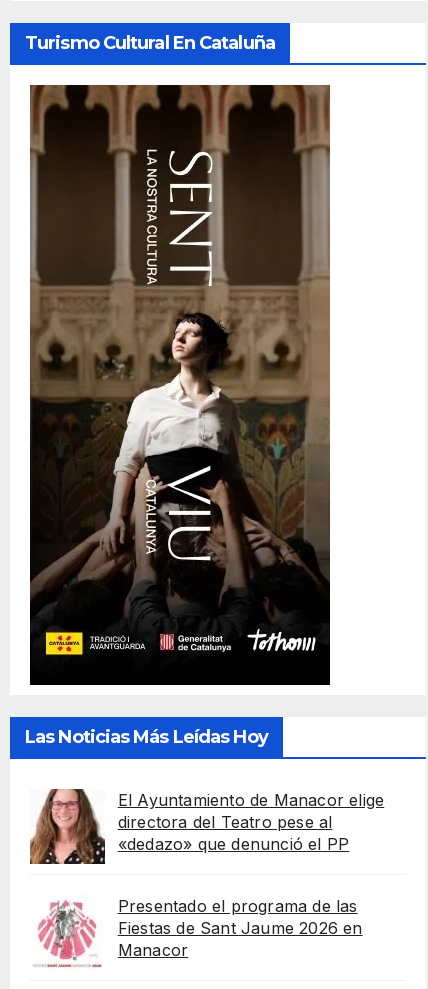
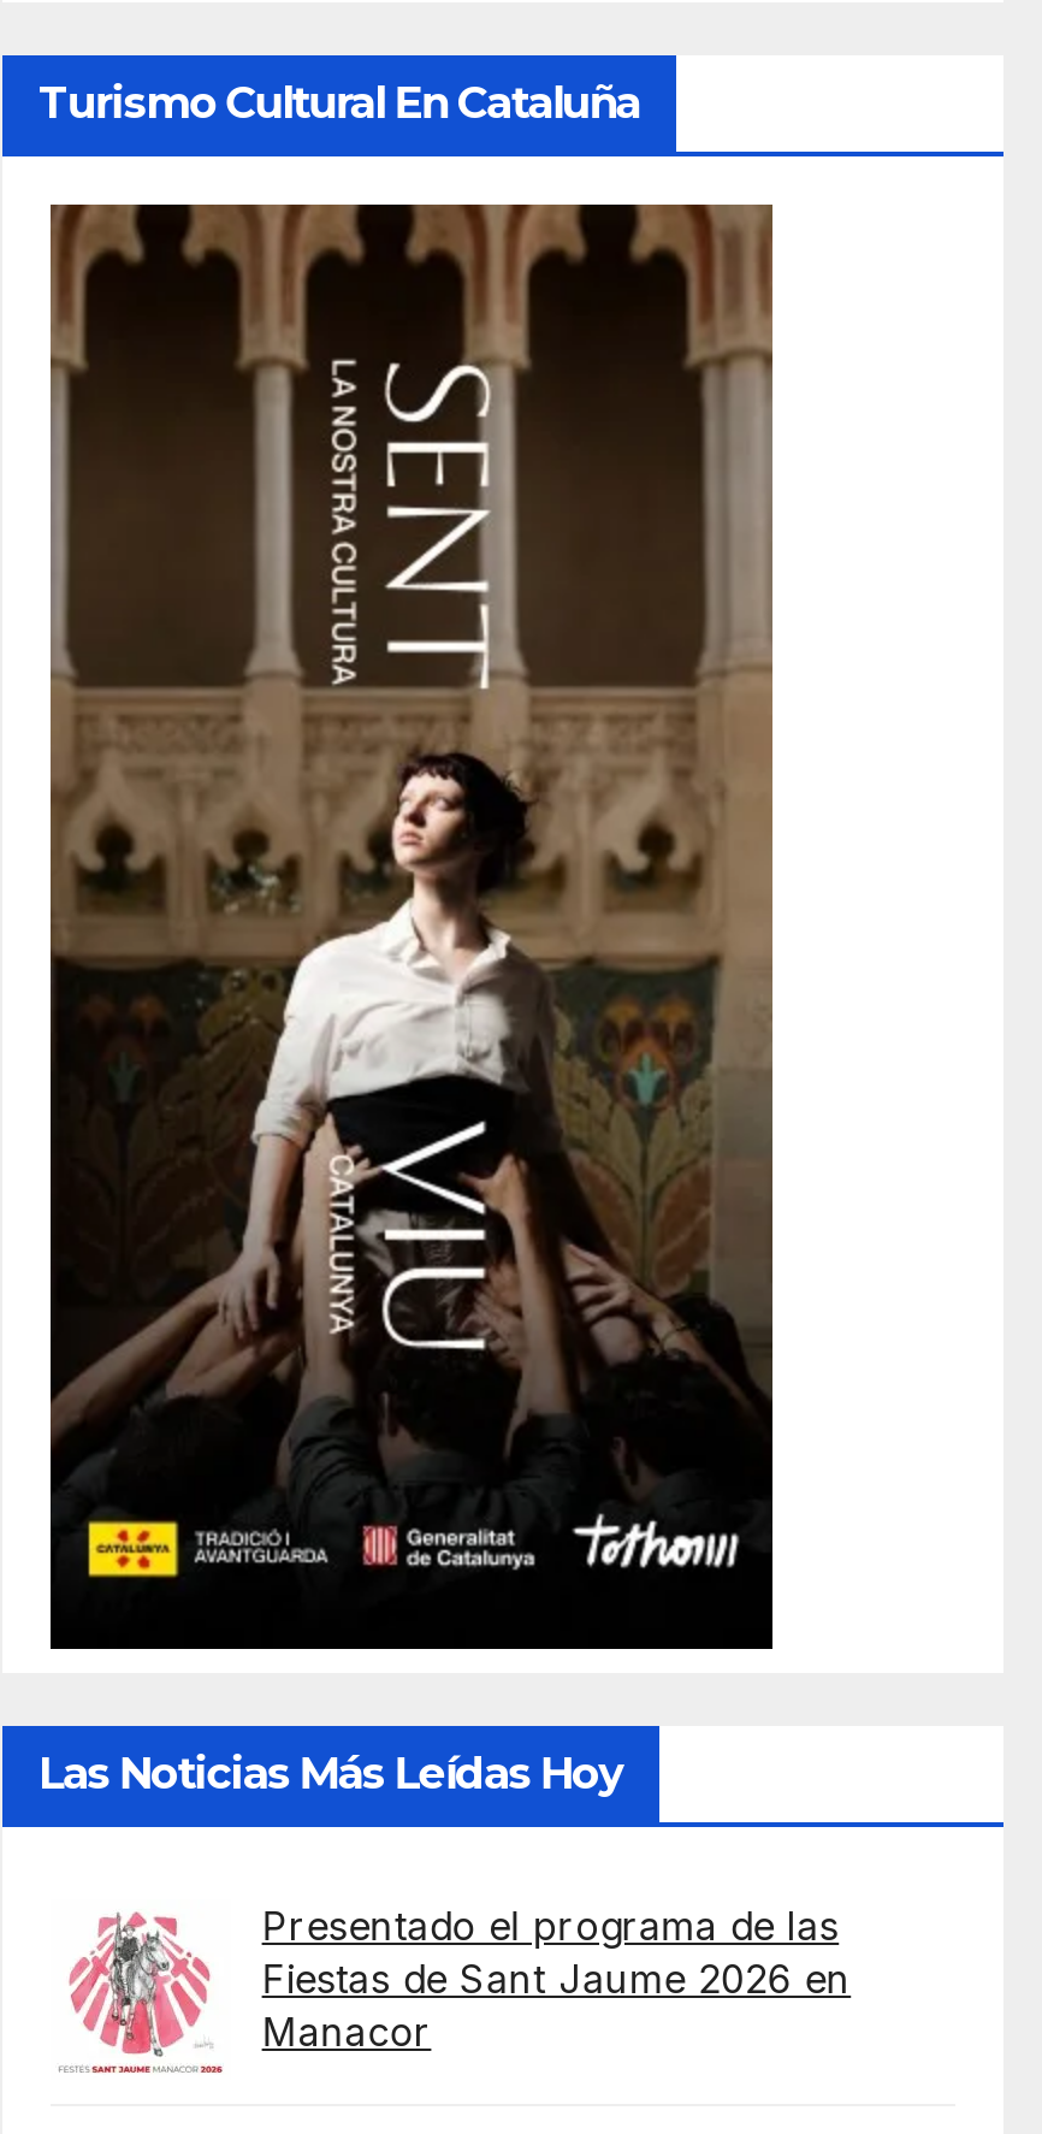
- [image]
- El Ayuntamiento de Manacor elige
- directora del Teatro pese al
- «dedazo» que denunció el PP
